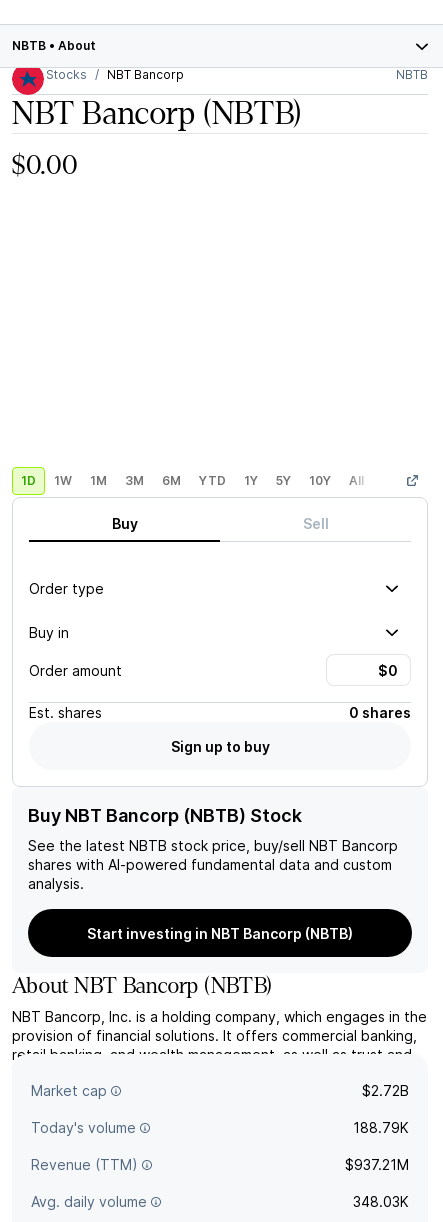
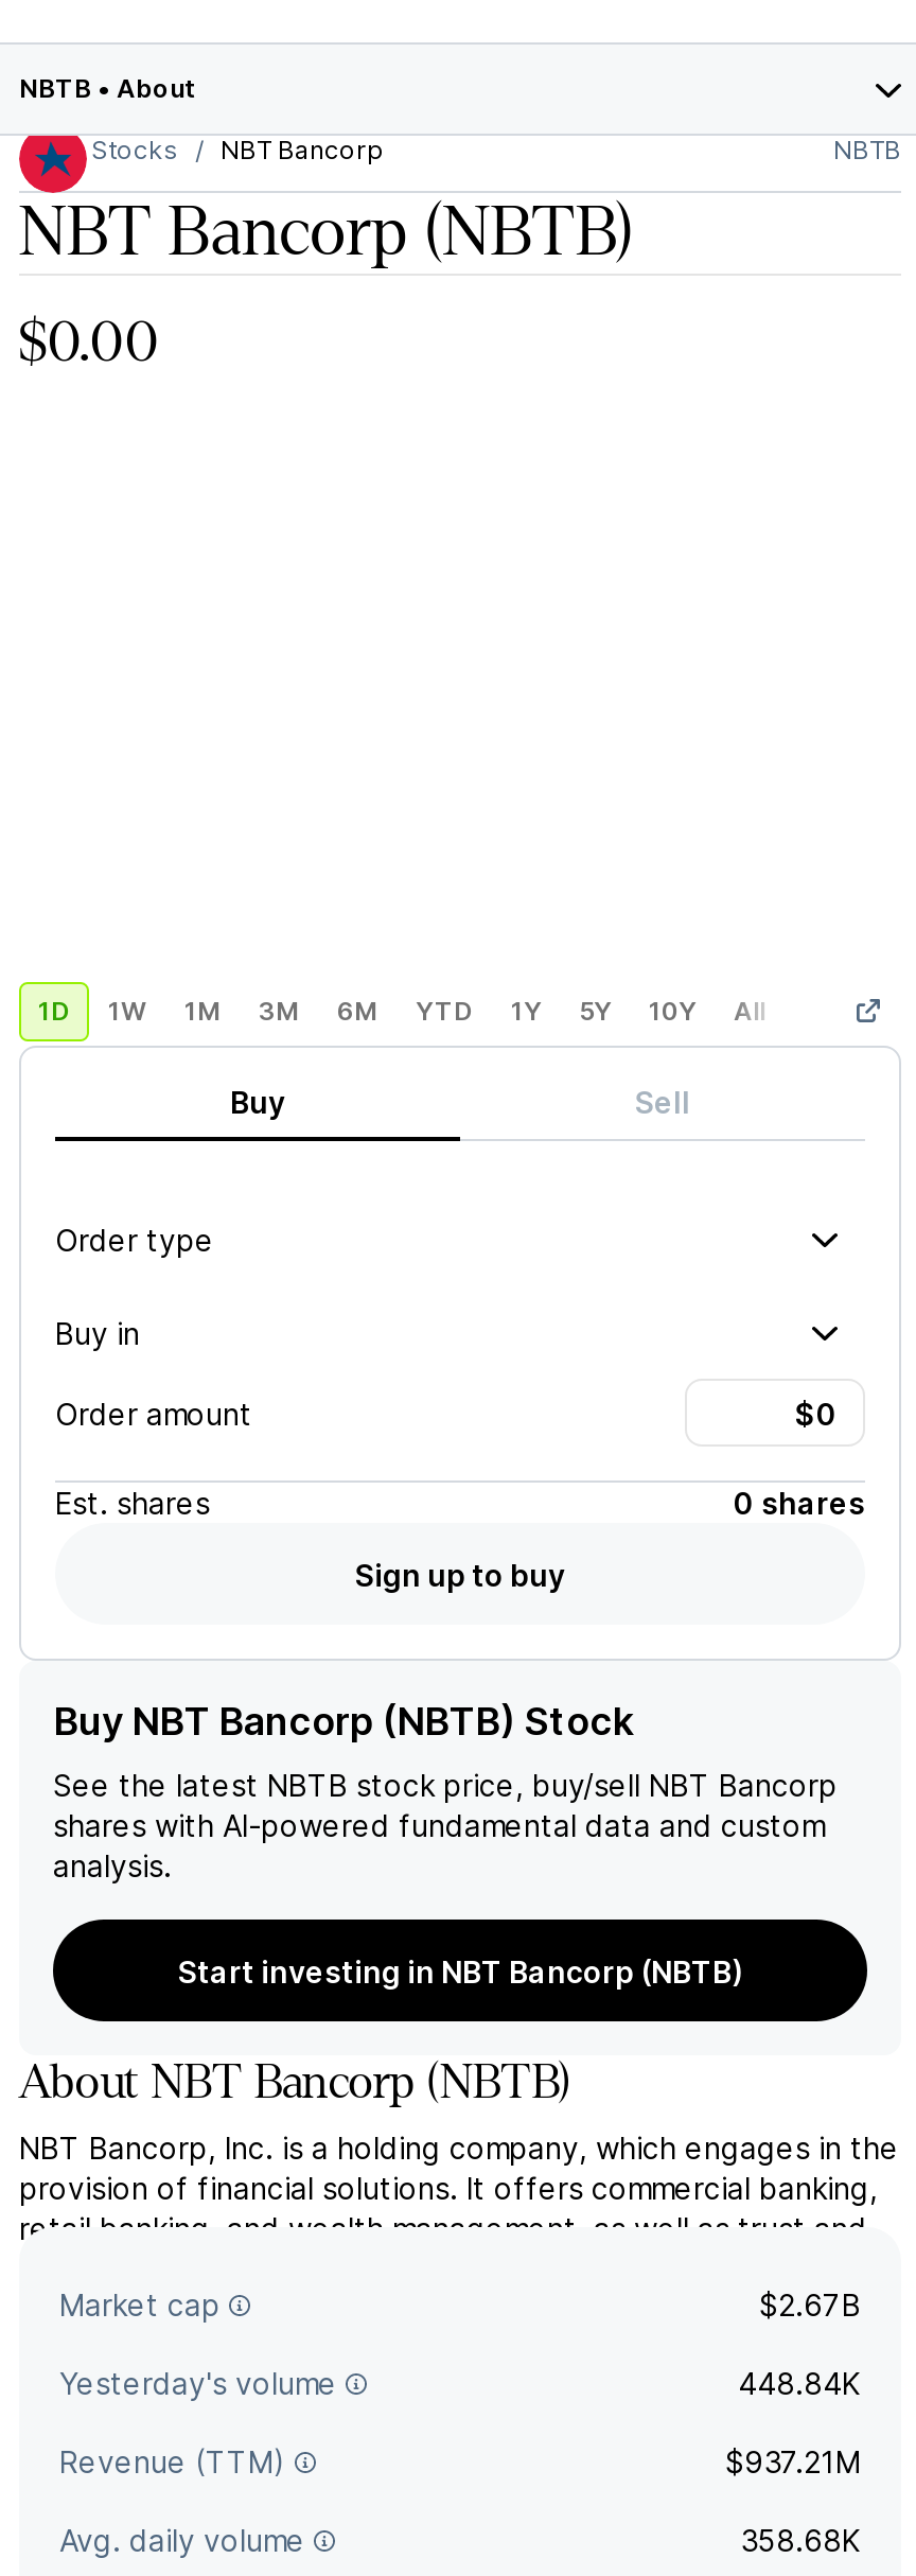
- $2.72B
+ $2.67B

- Today's volume
- 188.79K
+ Yesterday's volume
+ 448.84K

- 348.03K
+ 358.68K
